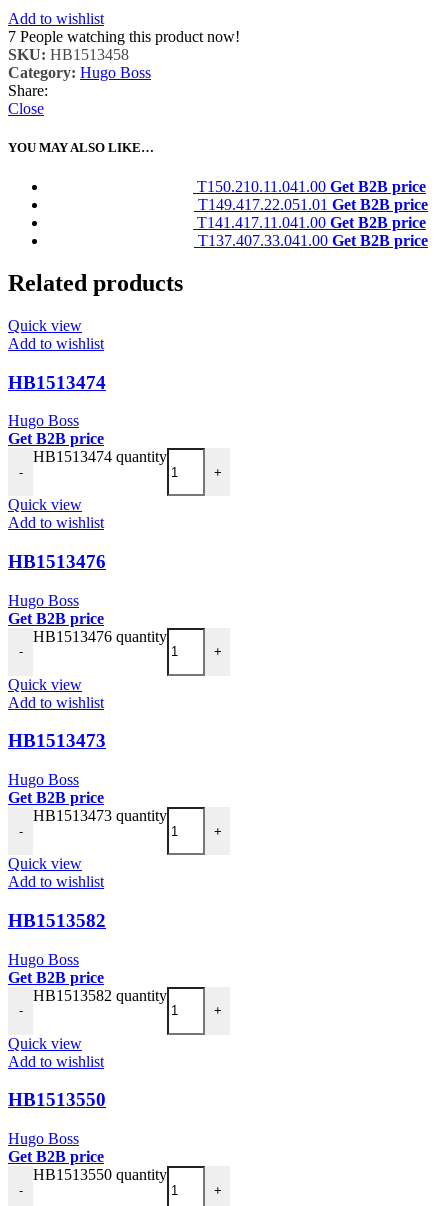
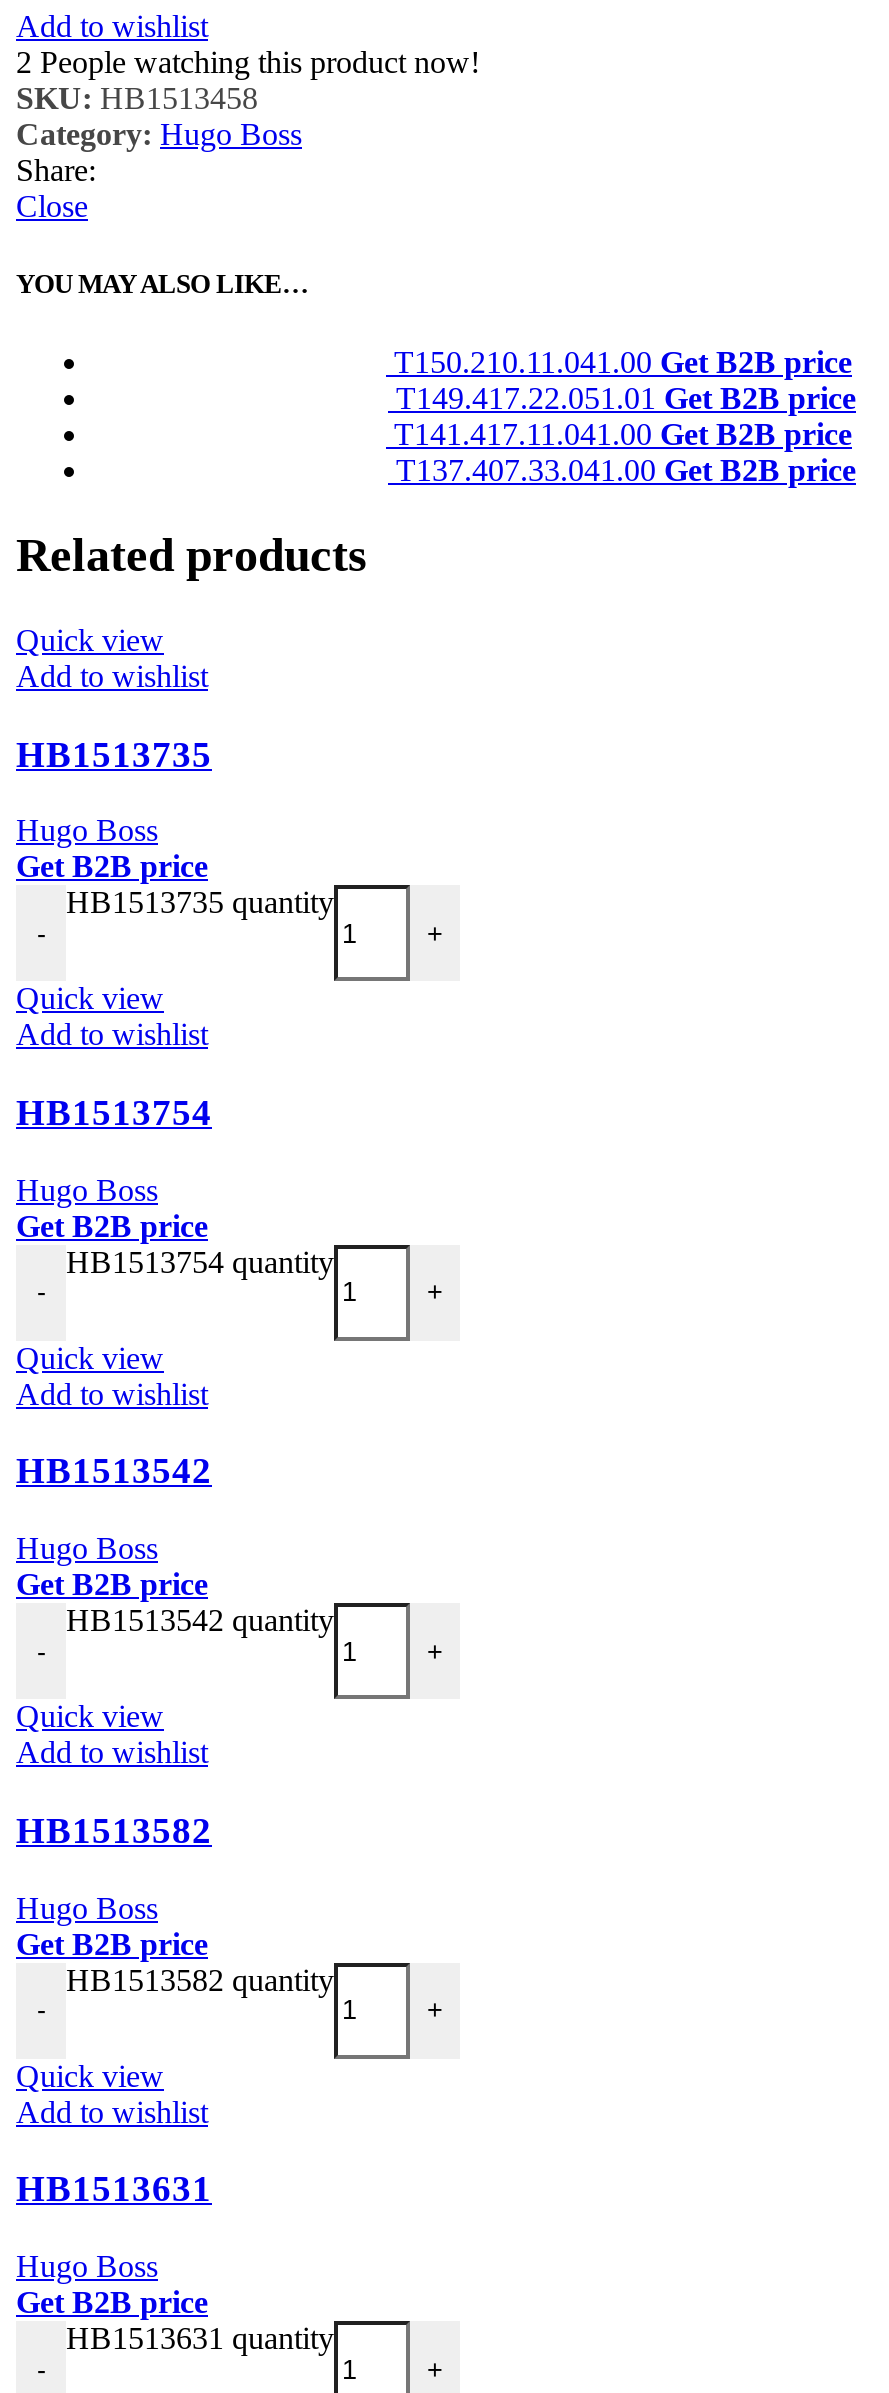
- 7 People watching this product now!
+ 2 People watching this product now!

- HB1513474
+ HB1513735

- HB1513474 quantity
+ HB1513735 quantity

- HB1513476
+ HB1513754

- HB1513476 quantity
+ HB1513754 quantity

- HB1513473
+ HB1513542

- HB1513473 quantity
+ HB1513542 quantity

- HB1513550
+ HB1513631

- HB1513550 quantity
+ HB1513631 quantity
